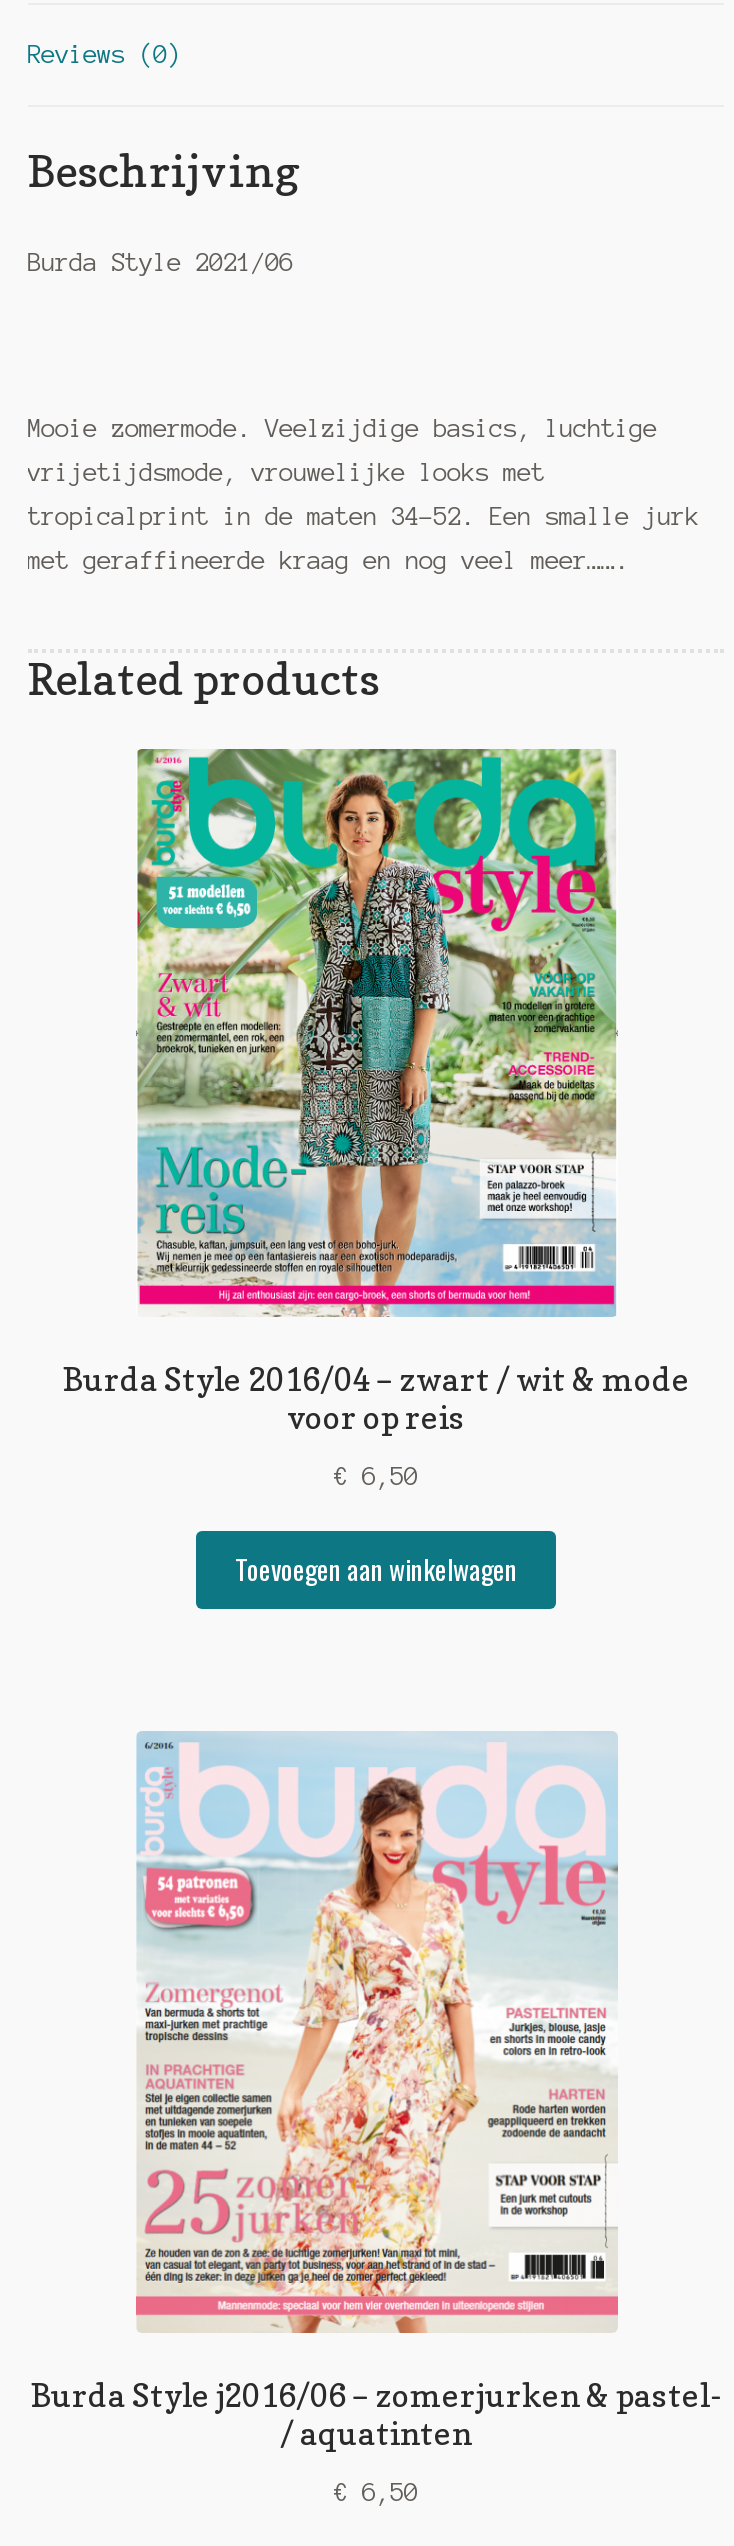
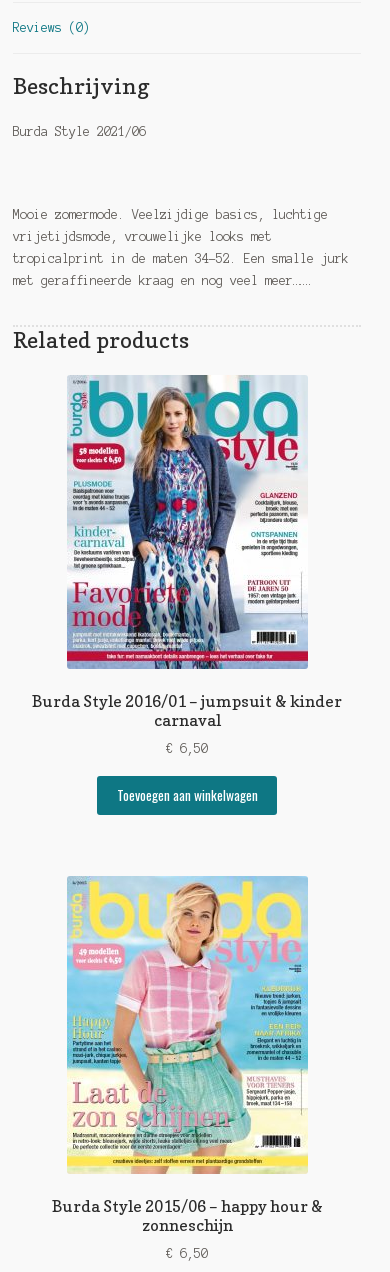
- [image]
- Burda Style 2016/04 – zwart / wit & mode
- voor op reis
+ [image]
+ Burda Style 2016/01 – jumpsuit & kinder
+ carnaval

- [image]
- Burda Style j2016/06 – zomerjurken & pastel-
- / aquatinten
+ [image]
+ Burda Style 2015/06 – happy hour &
+ zonneschijn
